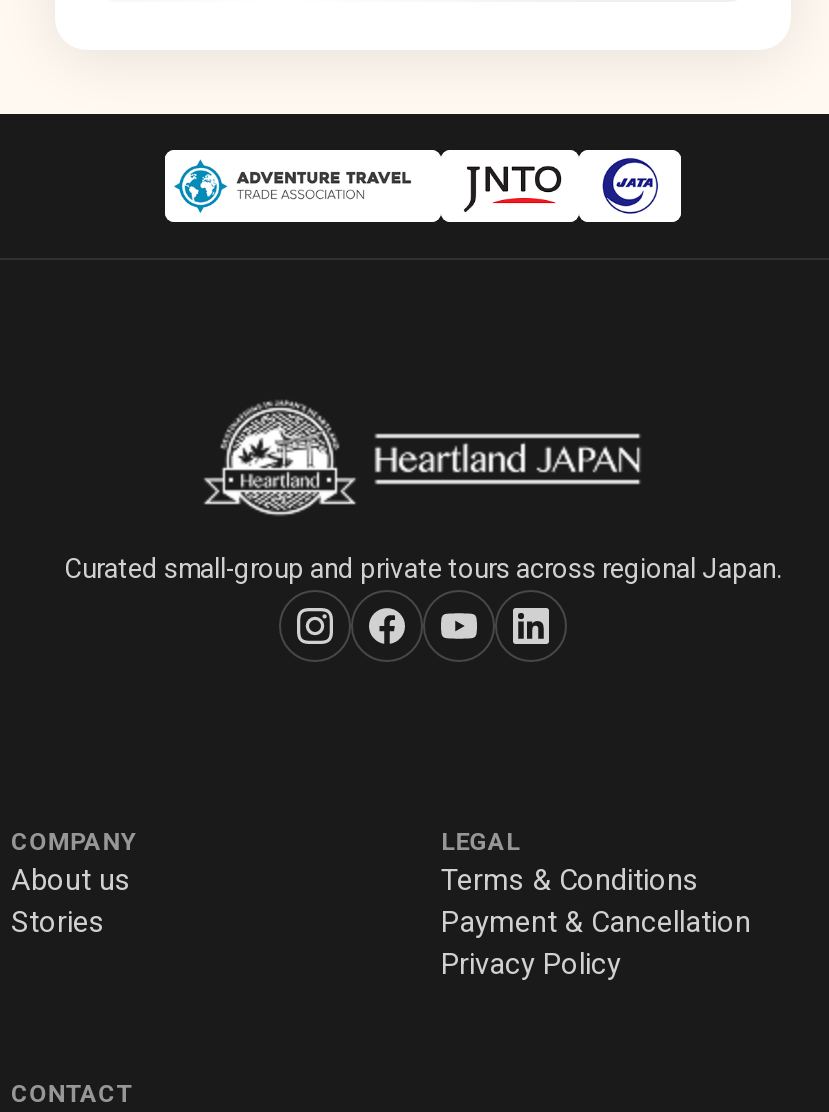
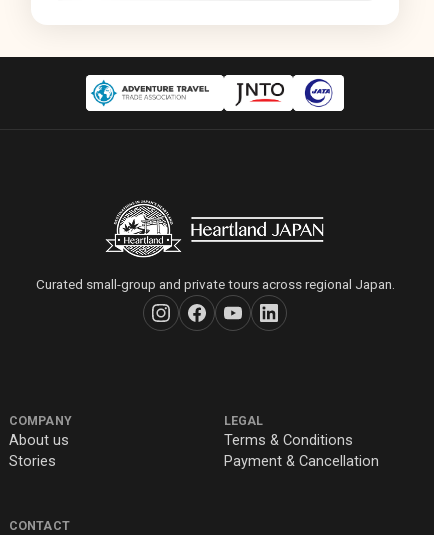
- Privacy Policy
